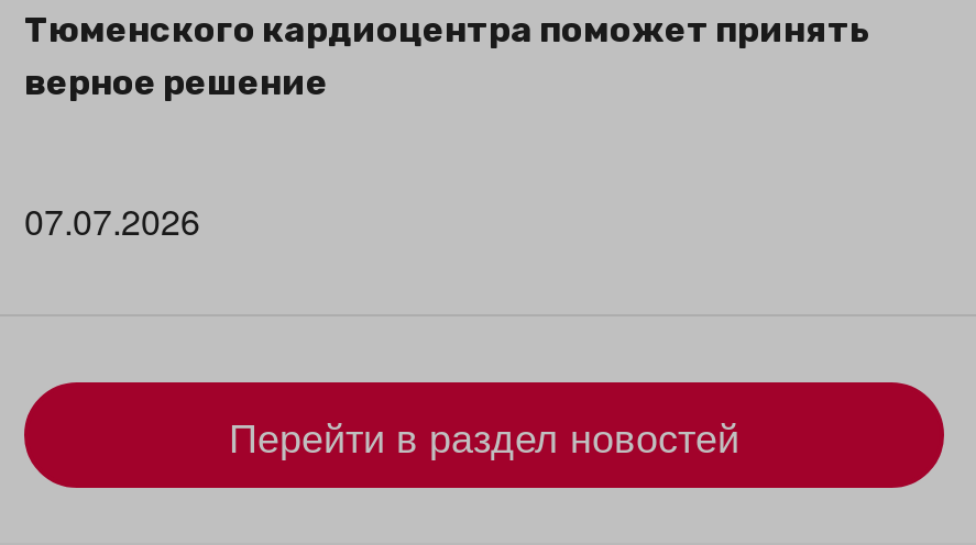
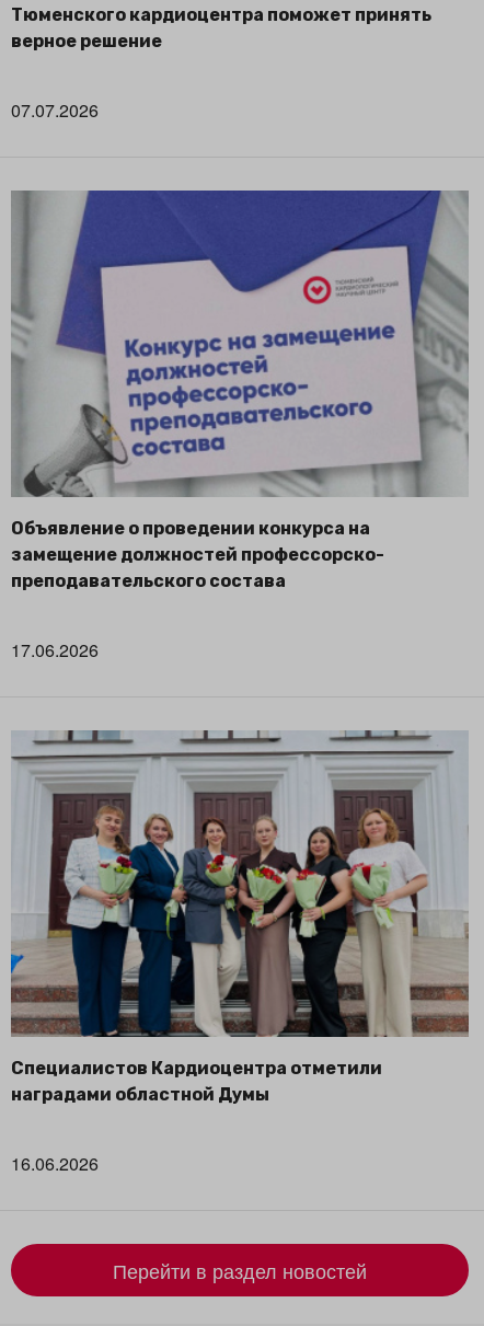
+ [image]
+ Специалистов Кардиоцентра отметили
+ наградами областной Думы
+ 16.06.2026

+ [image]
+ Объявление о проведении конкурса на
+ замещение должностей профессорско-
+ преподавательского состава
+ 17.06.2026
